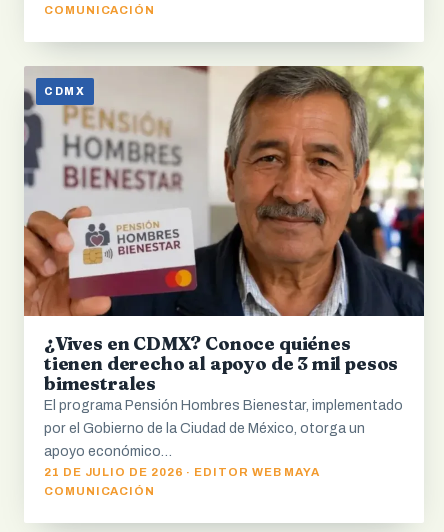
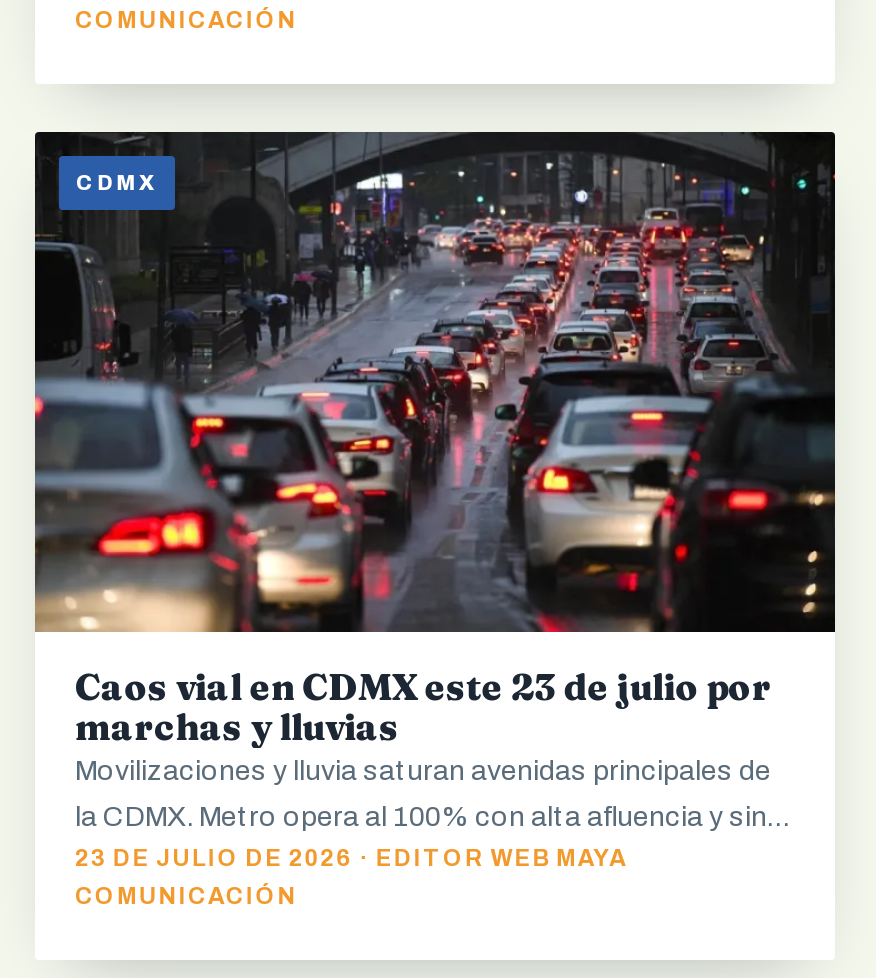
- [image]
- ¿Vives en CDMX? Conoce quiénes
- tienen derecho al apoyo de 3 mil pesos
- bimestrales
- El programa Pensión Hombres Bienestar, implementado
- por el Gobierno de la Ciudad de México, otorga un
- apoyo económico…
- 21 DE JULIO DE 2026 · EDITOR WEB MAYA
+ [image]
+ Caos vial en CDMX este 23 de julio por
+ marchas y lluvias
+ Movilizaciones y lluvia saturan avenidas principales de
+ la CDMX. Metro opera al 100% con alta afluencia y sin…
+ 23 DE JULIO DE 2026 · EDITOR WEB MAYA
